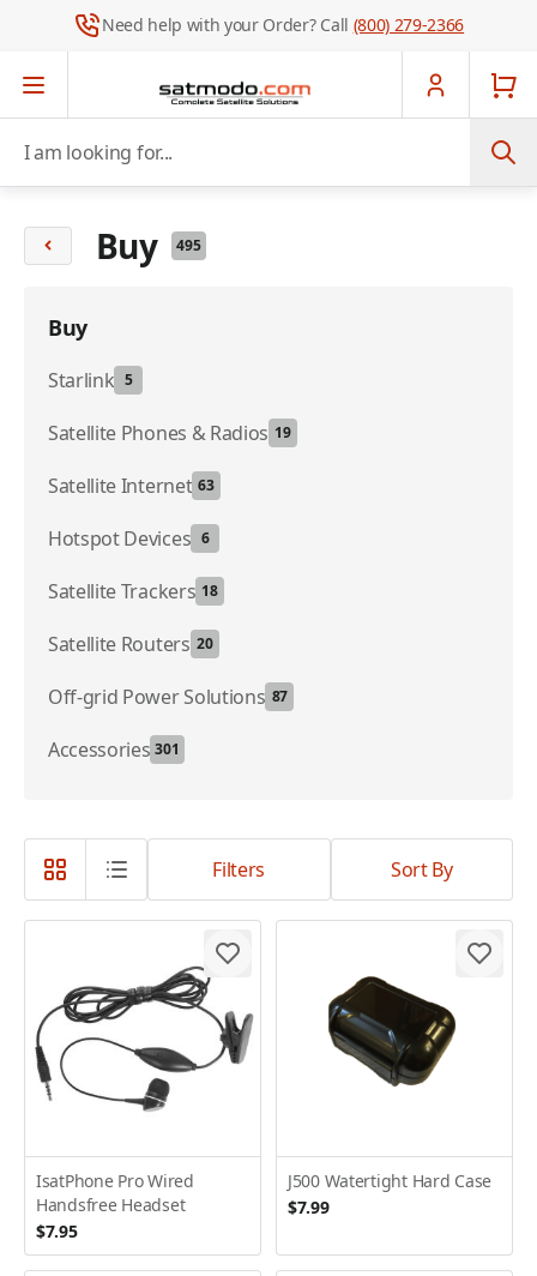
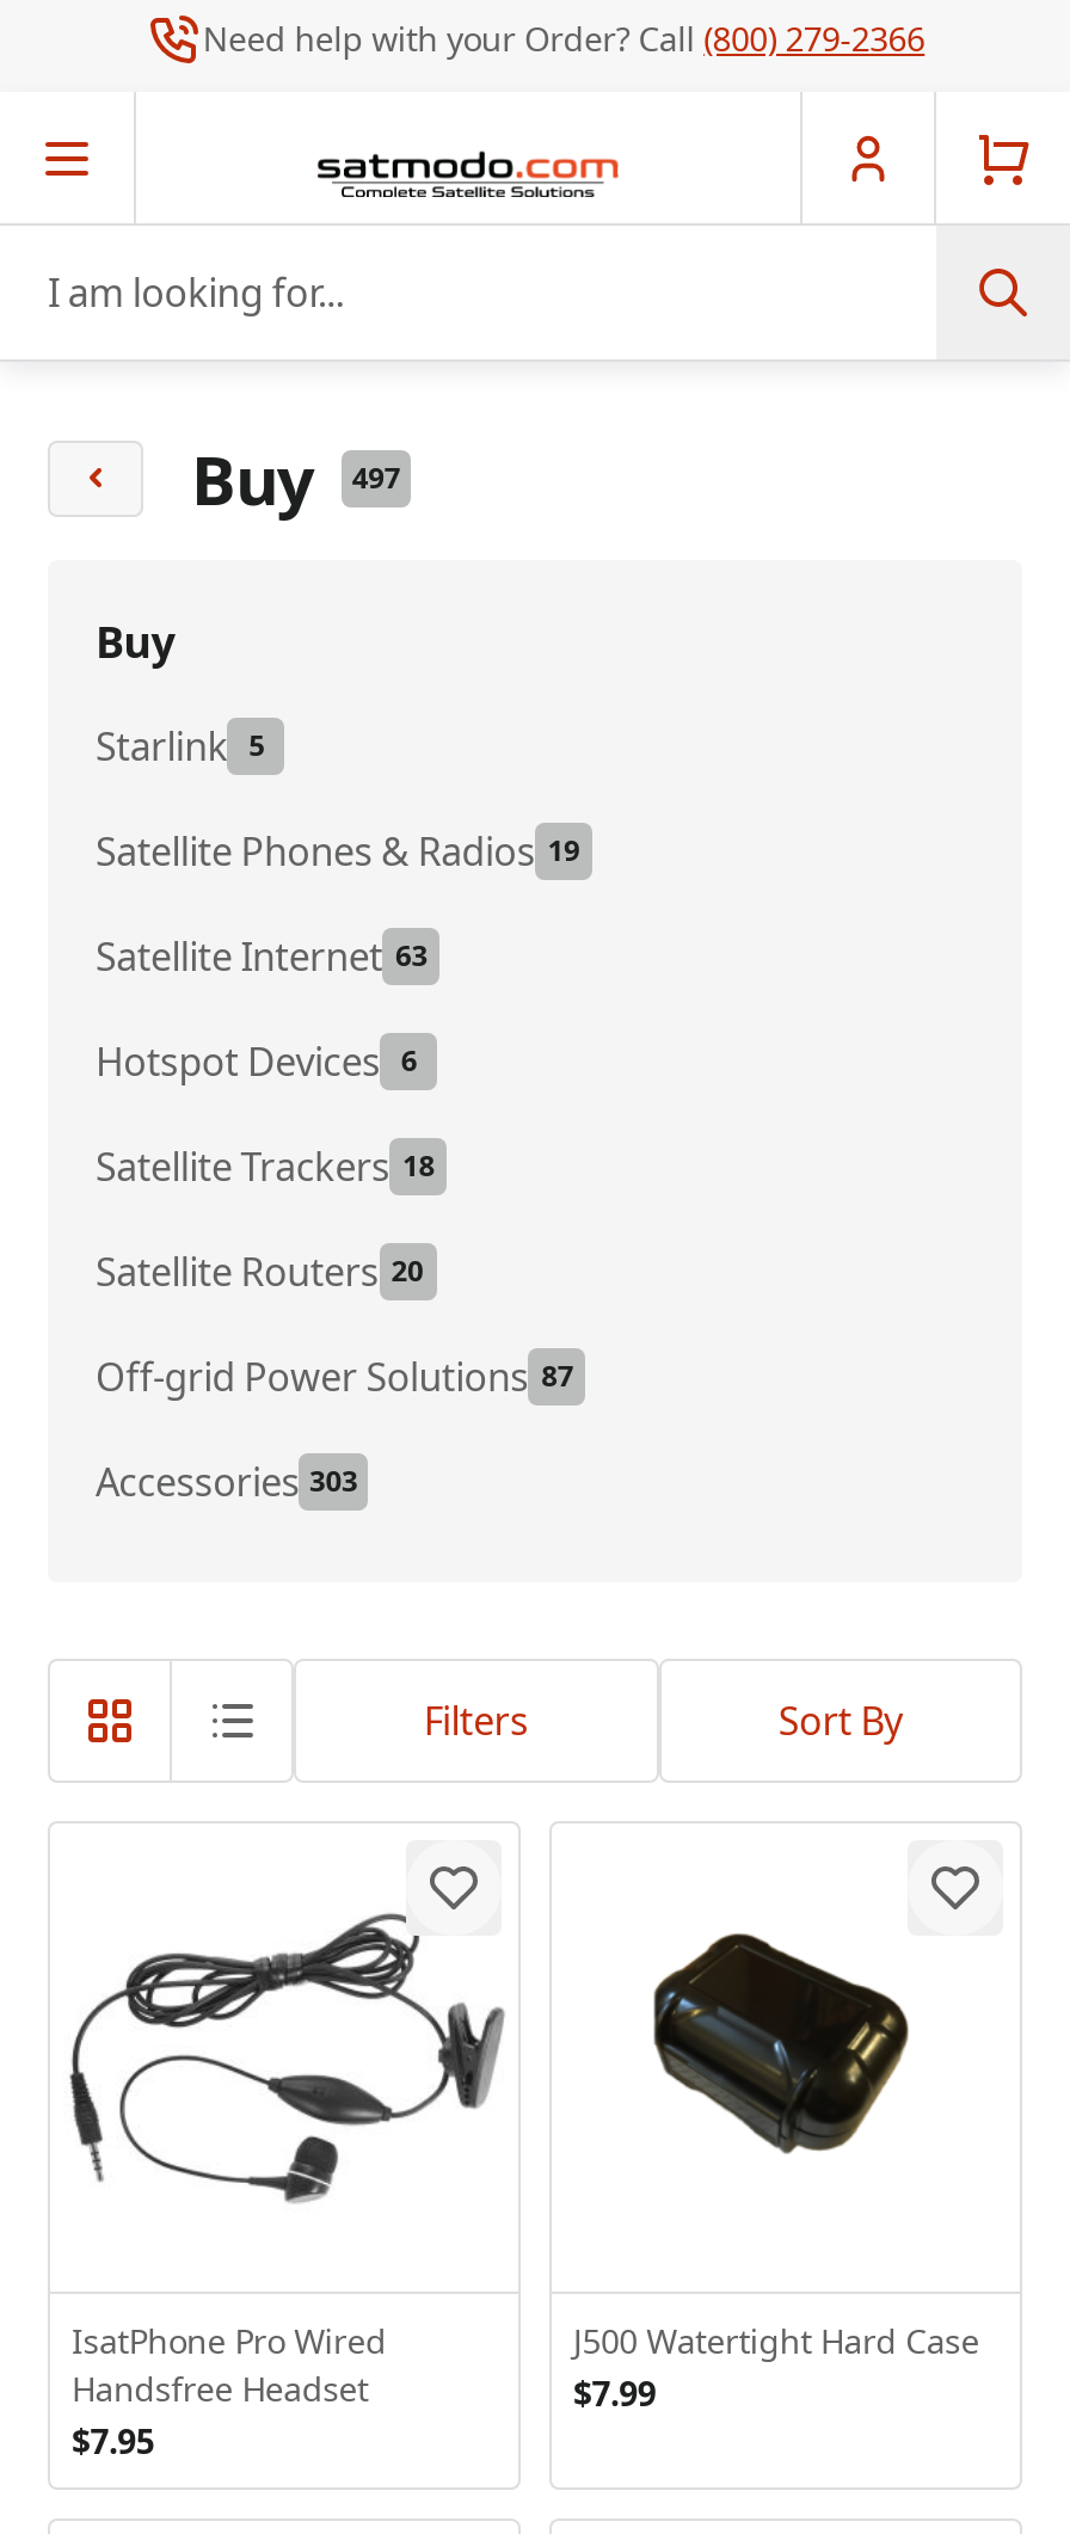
- Buy 495
+ Buy 497

- Accessories 301
+ Accessories 303
